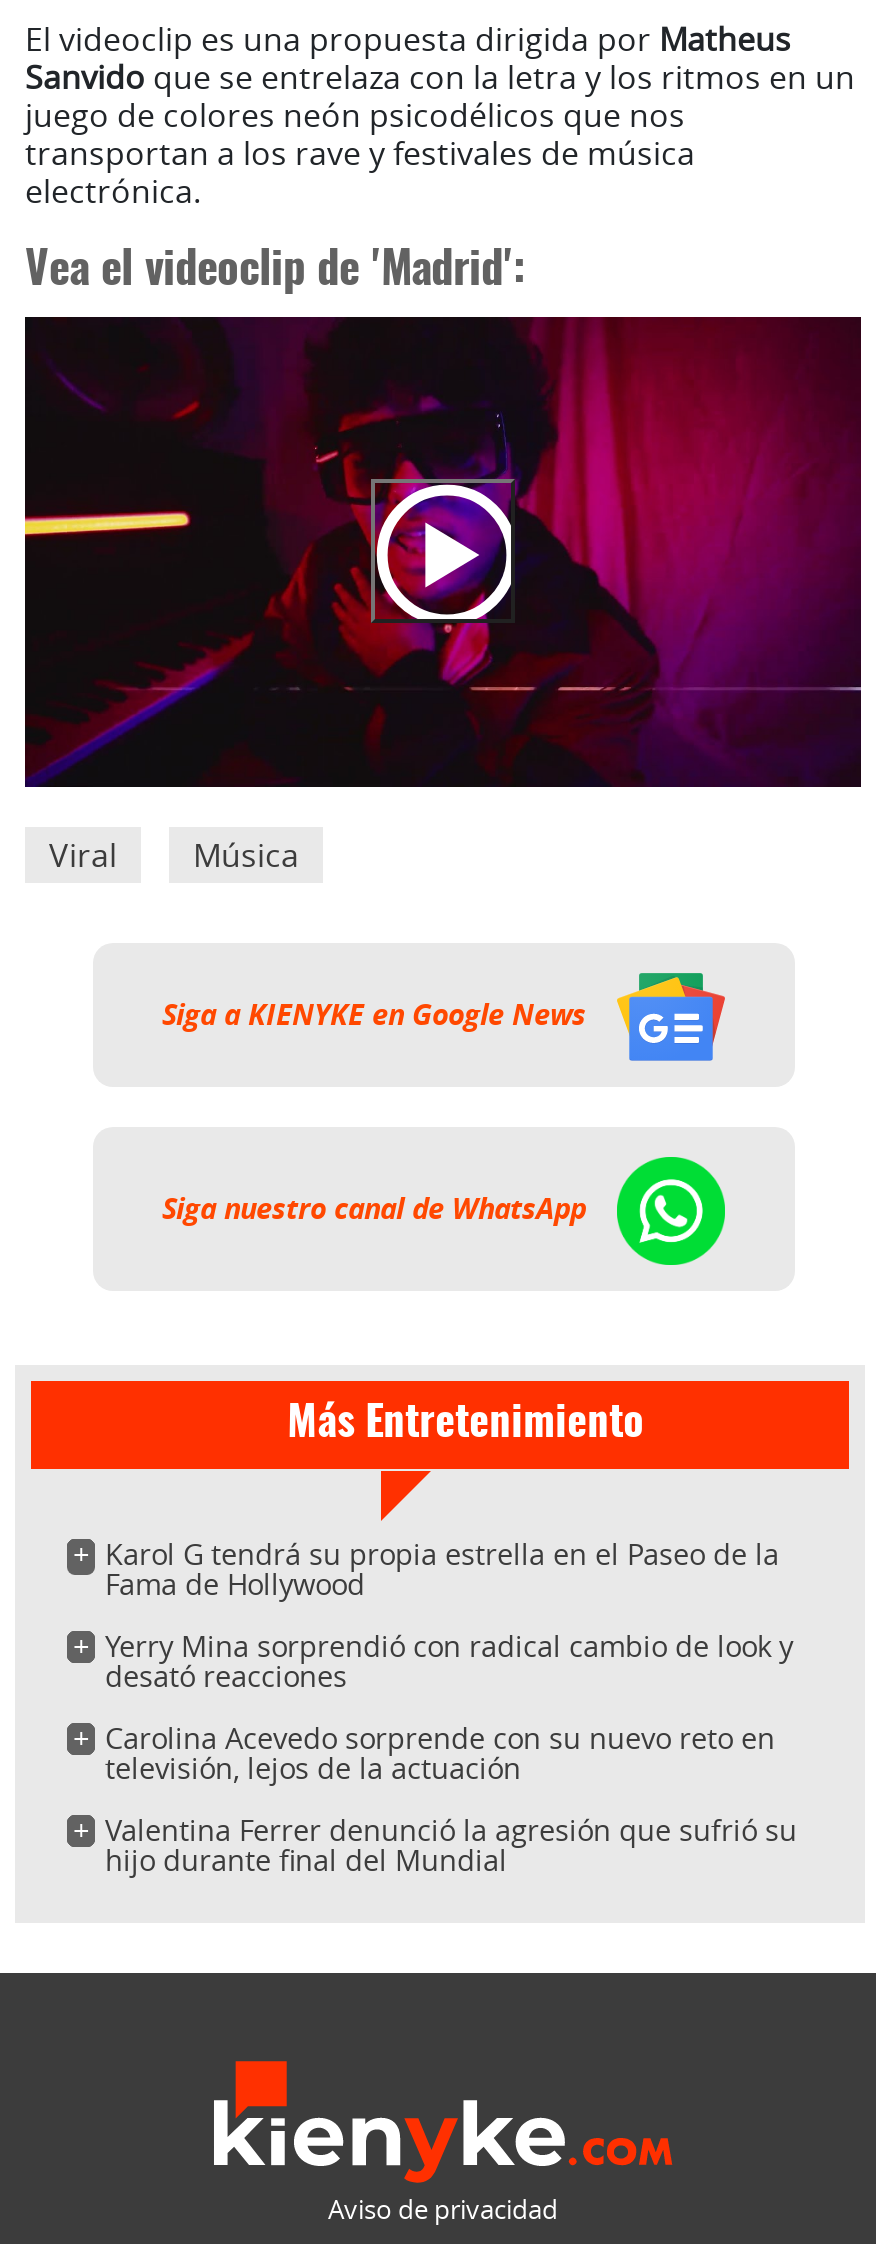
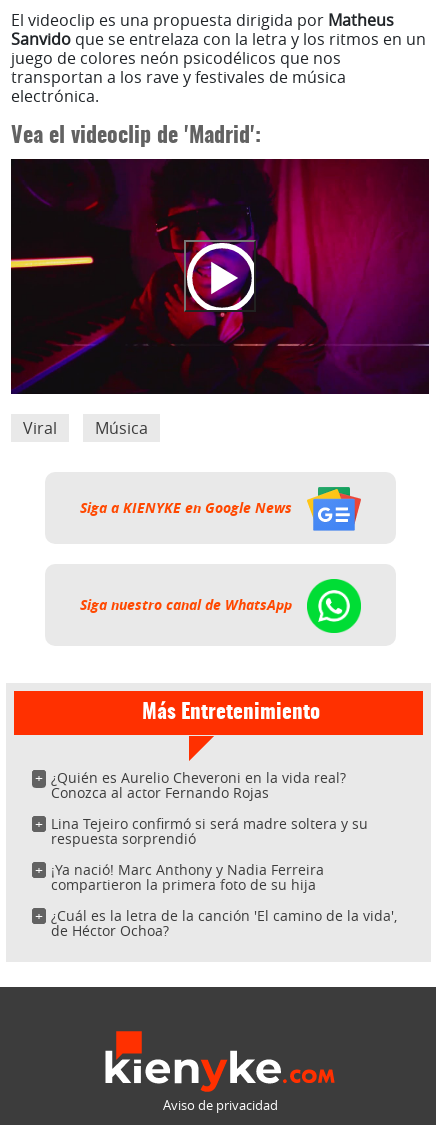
- Karol G tendrá su propia estrella en el Paseo de la
- Fama de Hollywood
+ ¿Quién es Aurelio Cheveroni en la vida real?
+ Conozca al actor Fernando Rojas

- Yerry Mina sorprendió con radical cambio de look y
- desató reacciones
+ Lina Tejeiro confirmó si será madre soltera y su
+ respuesta sorprendió

- Carolina Acevedo sorprende con su nuevo reto en
- televisión, lejos de la actuación
+ ¡Ya nació! Marc Anthony y Nadia Ferreira
+ compartieron la primera foto de su hija

- Valentina Ferrer denunció la agresión que sufrió su
- hijo durante final del Mundial
+ ¿Cuál es la letra de la canción 'El camino de la vida',
+ de Héctor Ochoa?
